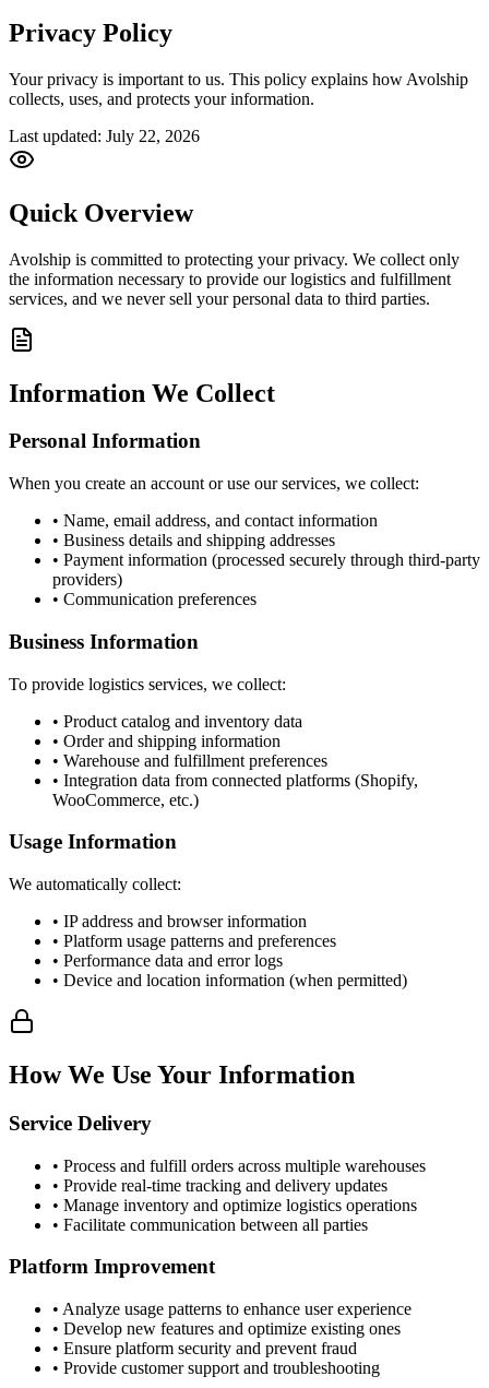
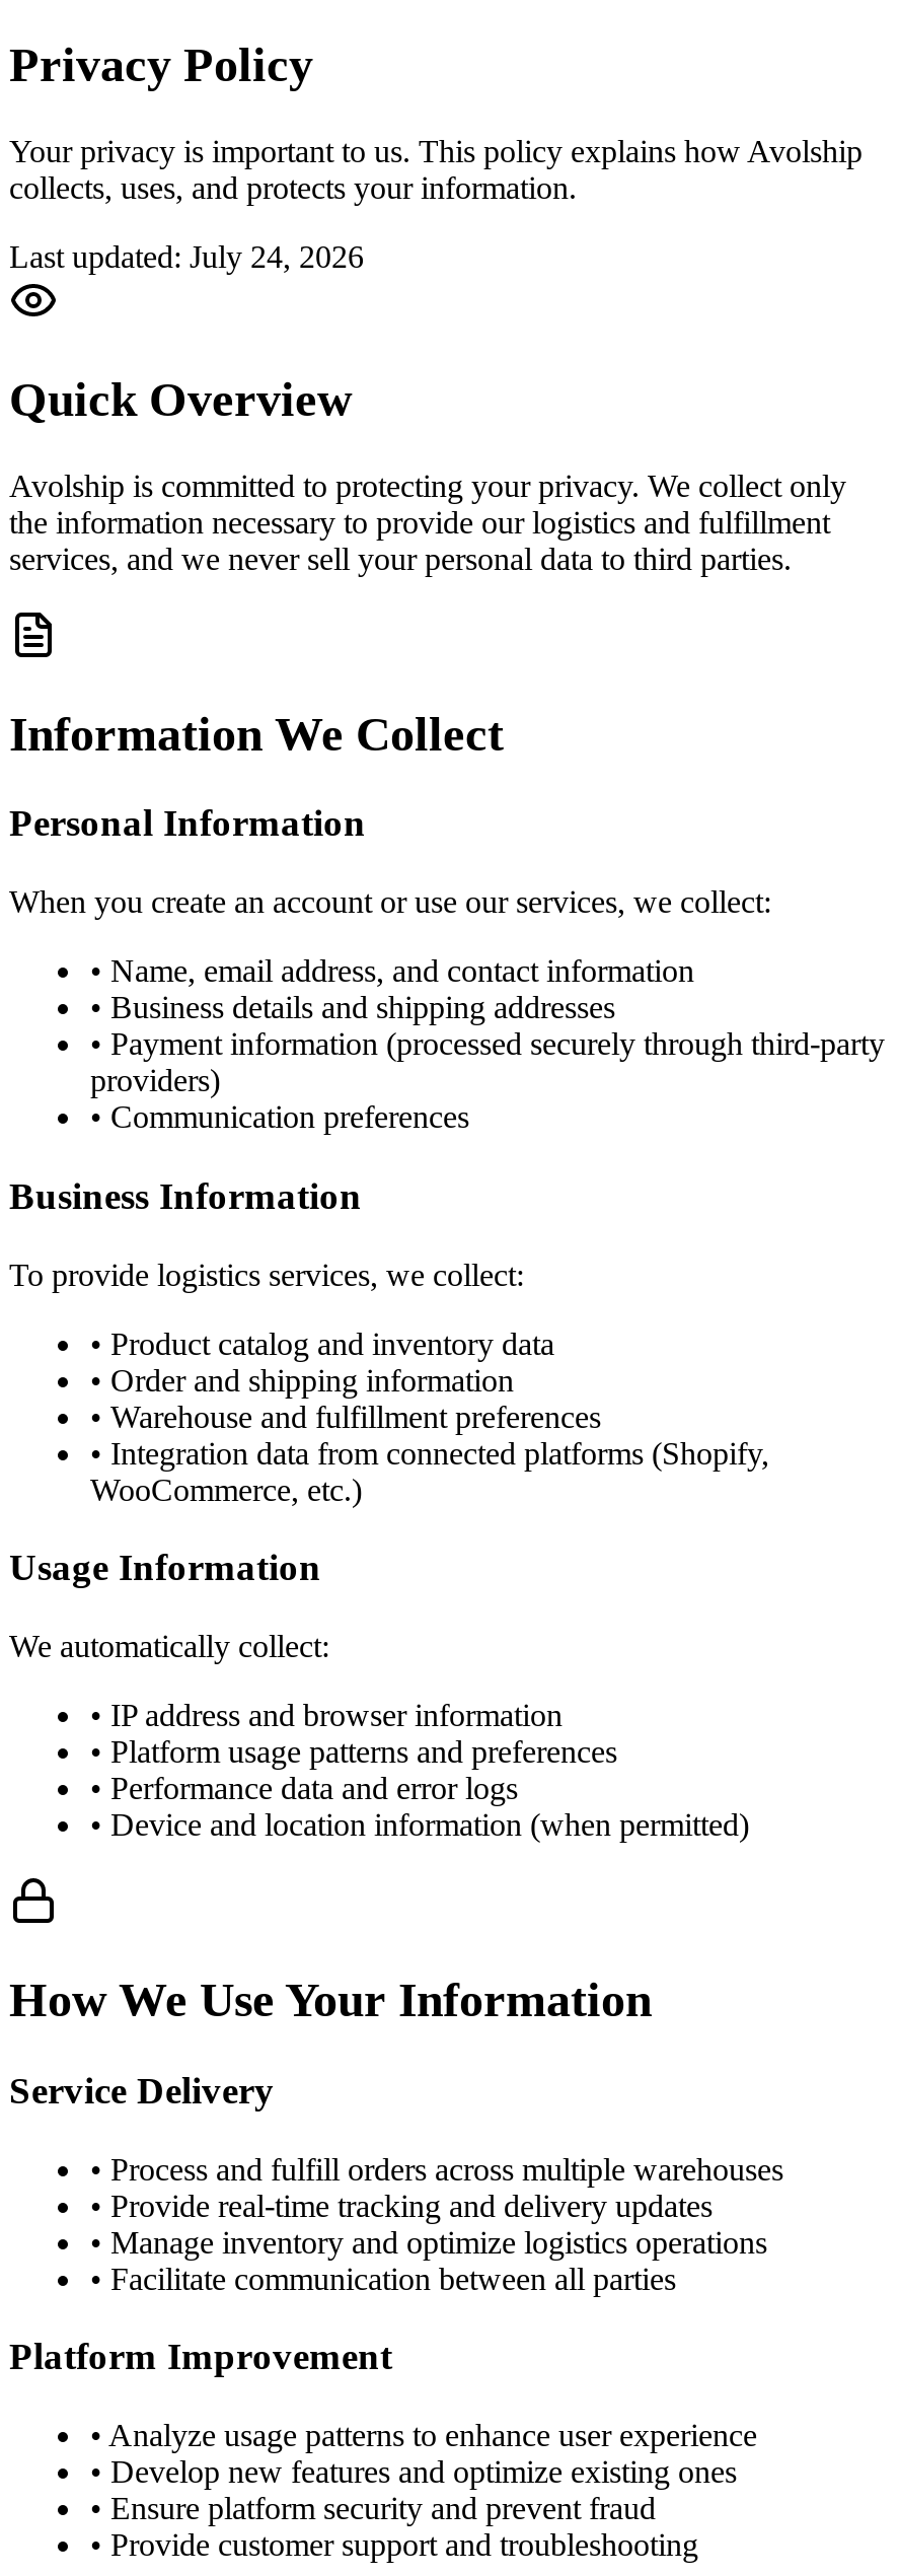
- Last updated: July 22, 2026
+ Last updated: July 24, 2026
